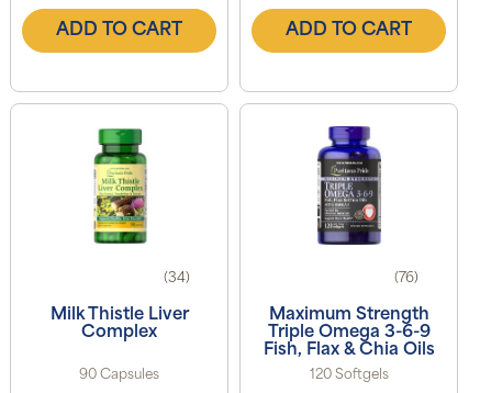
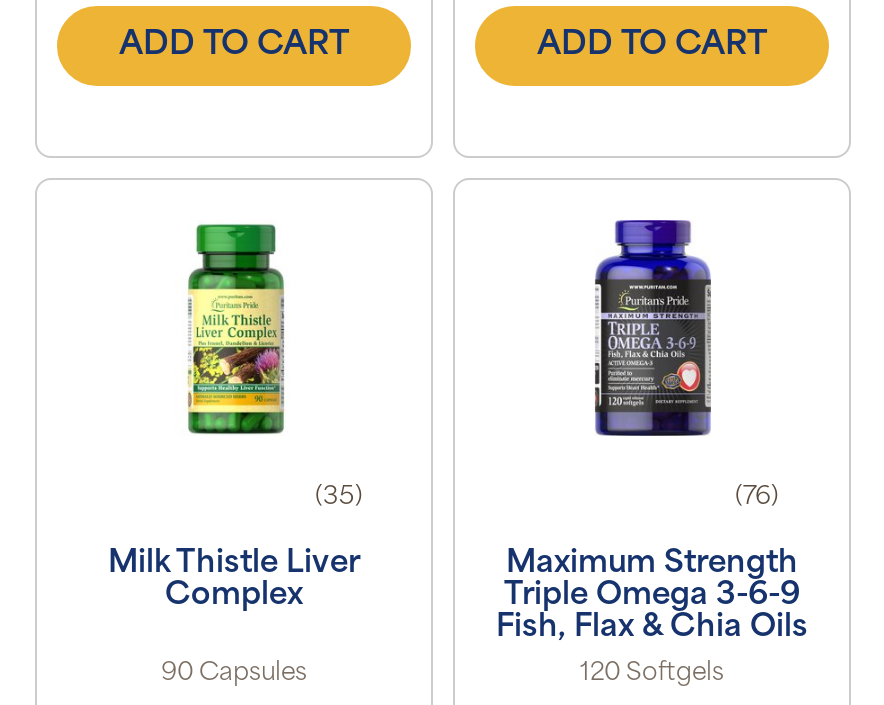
- (34)
+ (35)
